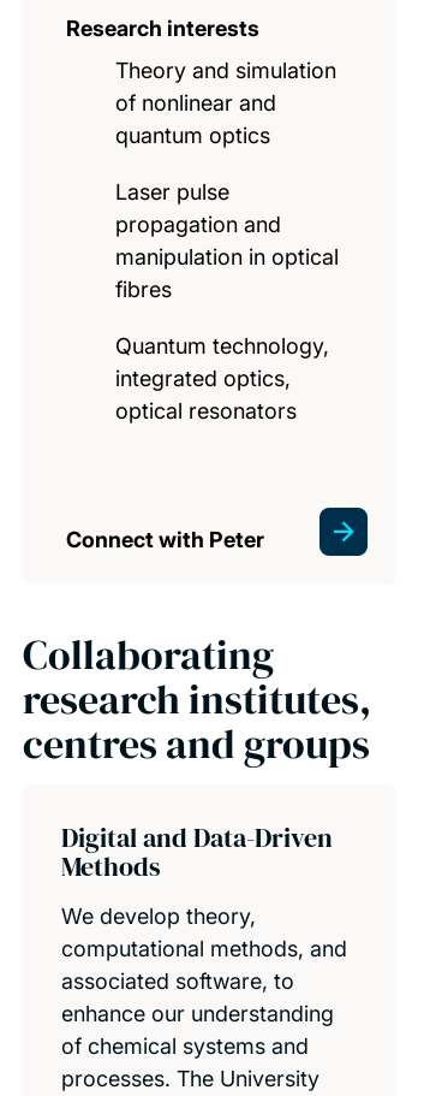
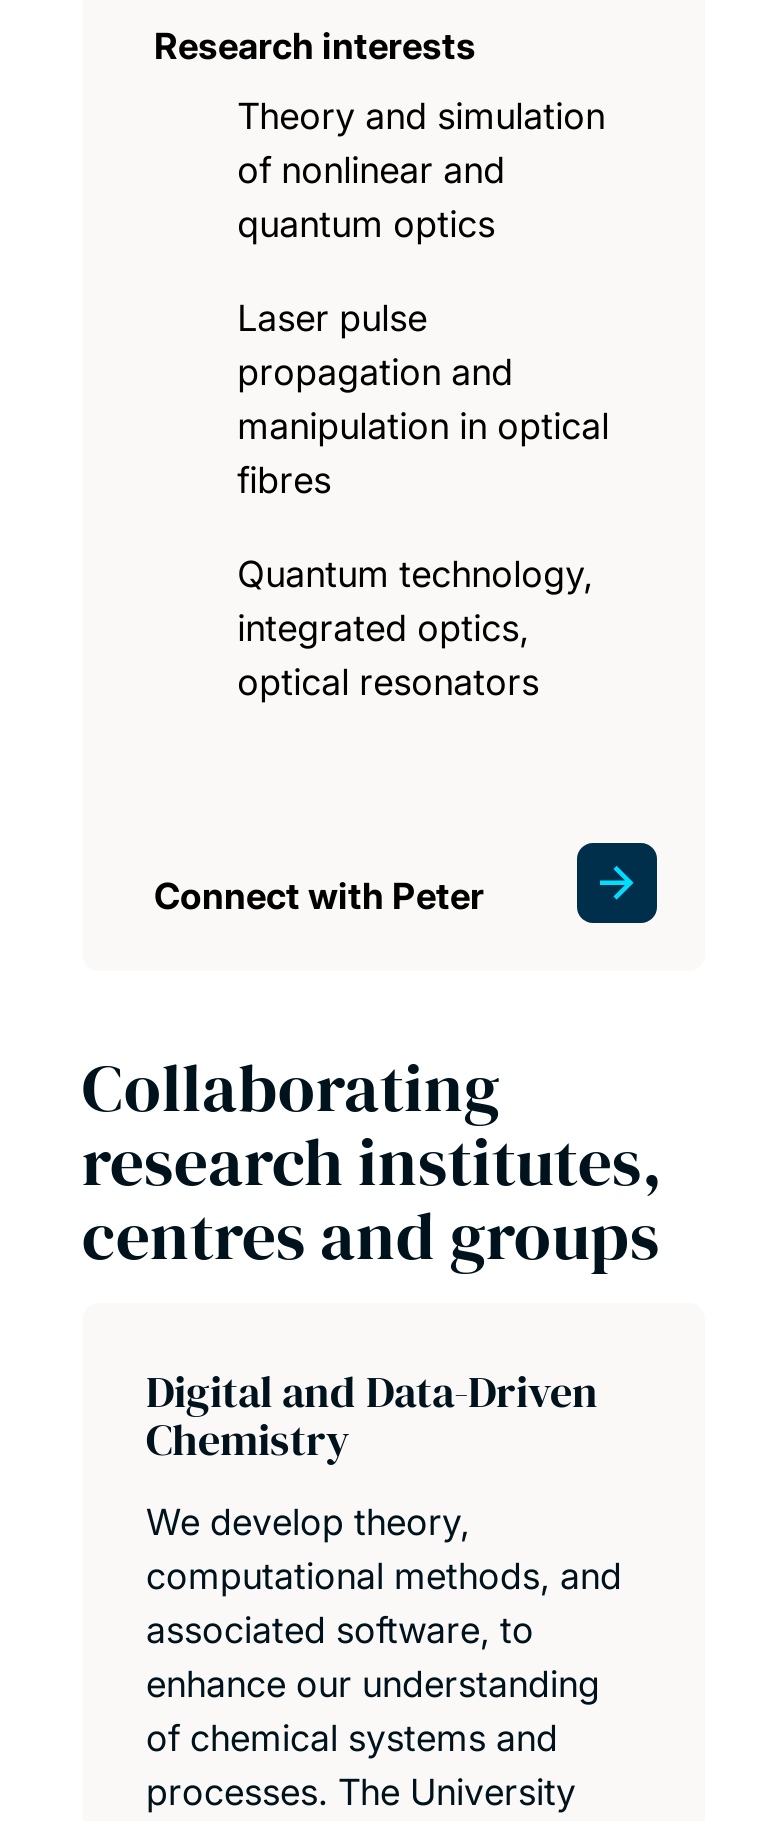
- Methods
+ Chemistry
